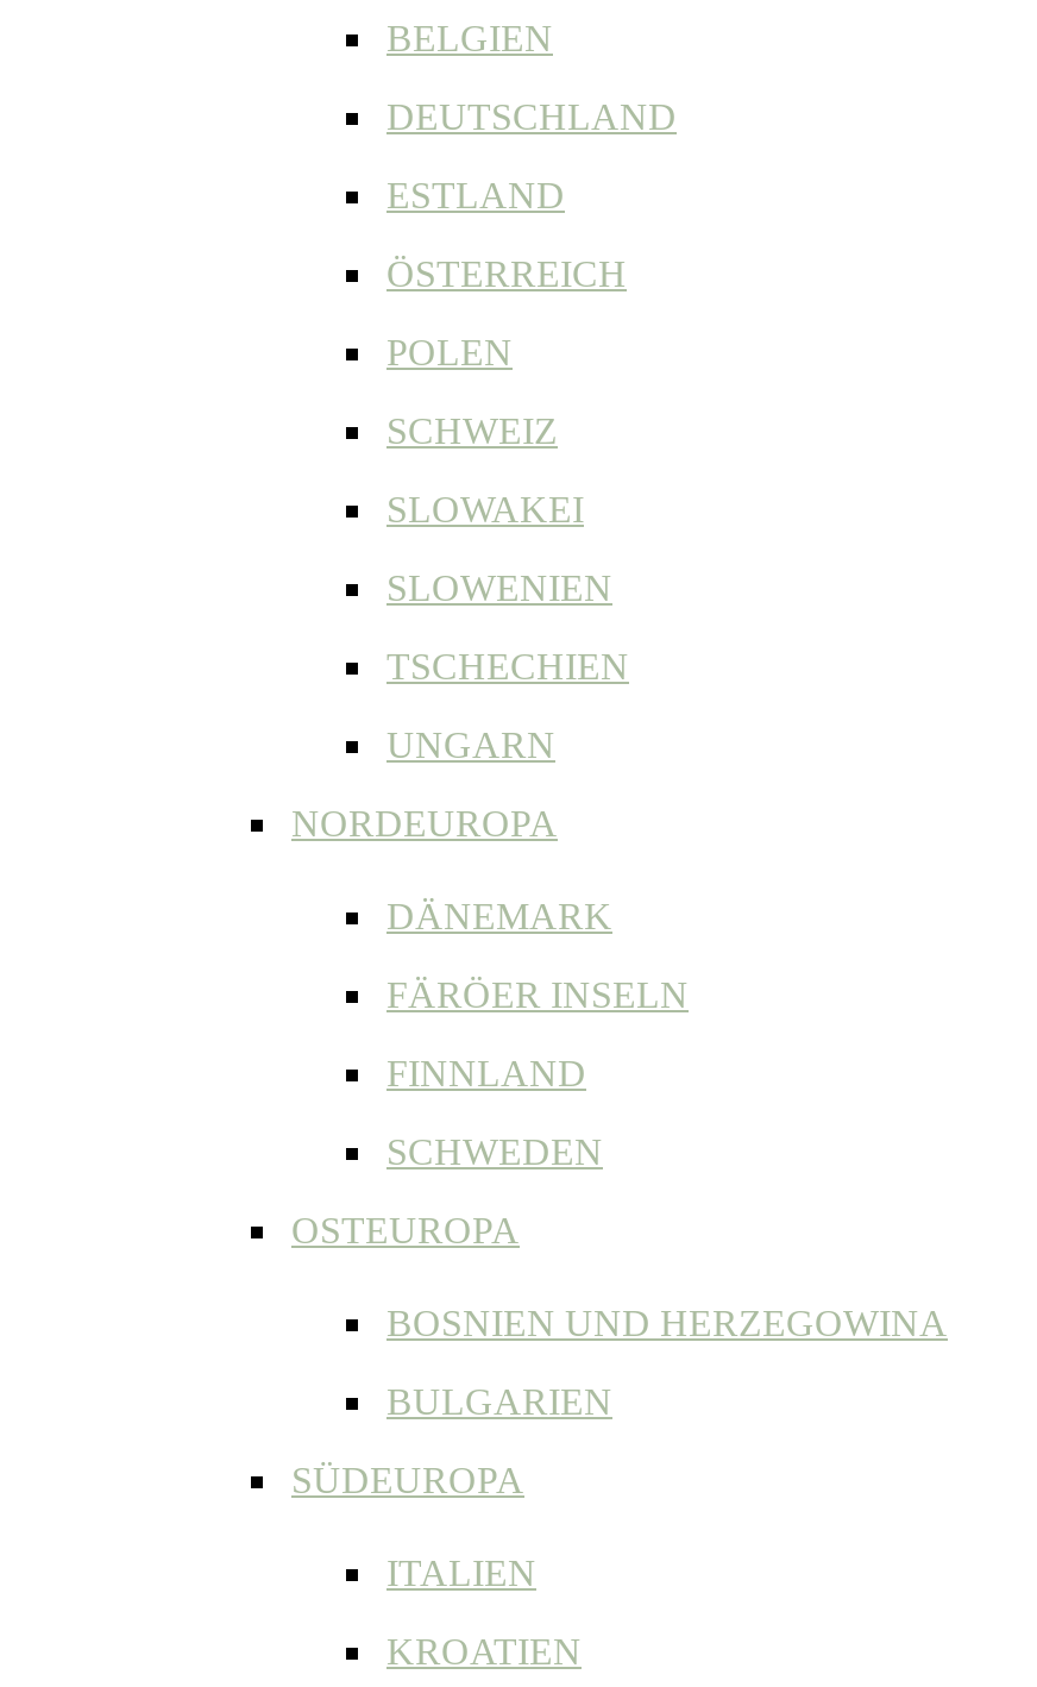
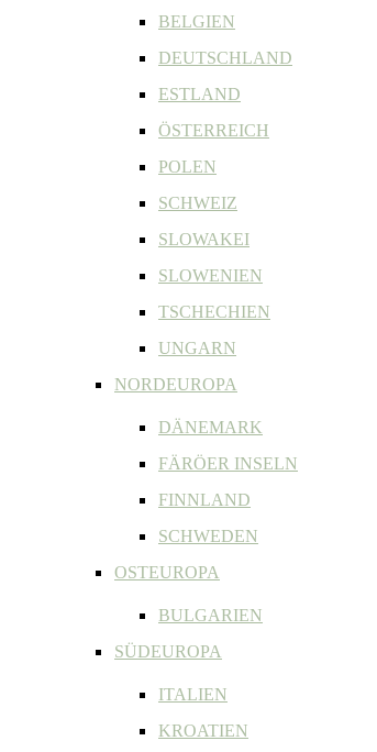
- BOSNIEN UND HERZEGOWINA
